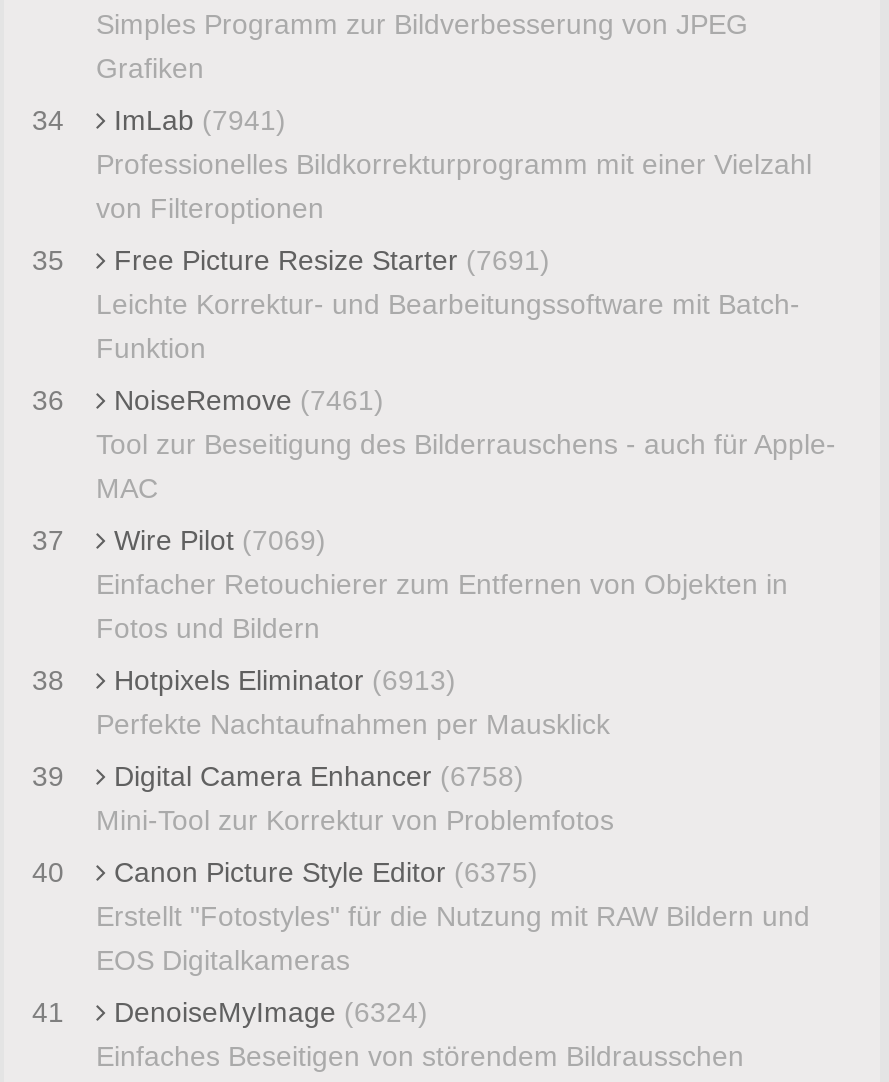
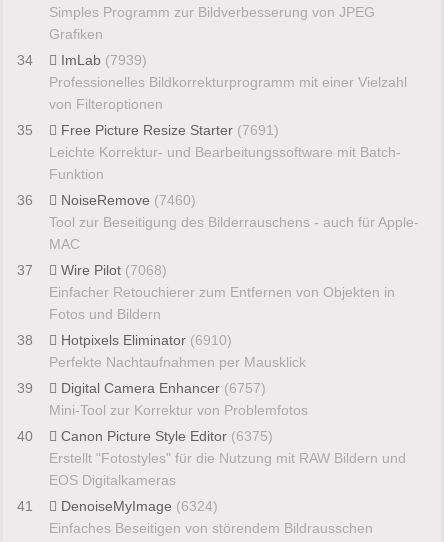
- 34 ImLab (7941)
+ 34 ImLab (7939)

- 36 NoiseRemove (7461)
+ 36 NoiseRemove (7460)

- 37 Wire Pilot (7069)
+ 37 Wire Pilot (7068)

- Hotpixels Eliminator (6913)
+ Hotpixels Eliminator (6910)

- Digital Camera Enhancer (6758)
+ Digital Camera Enhancer (6757)
